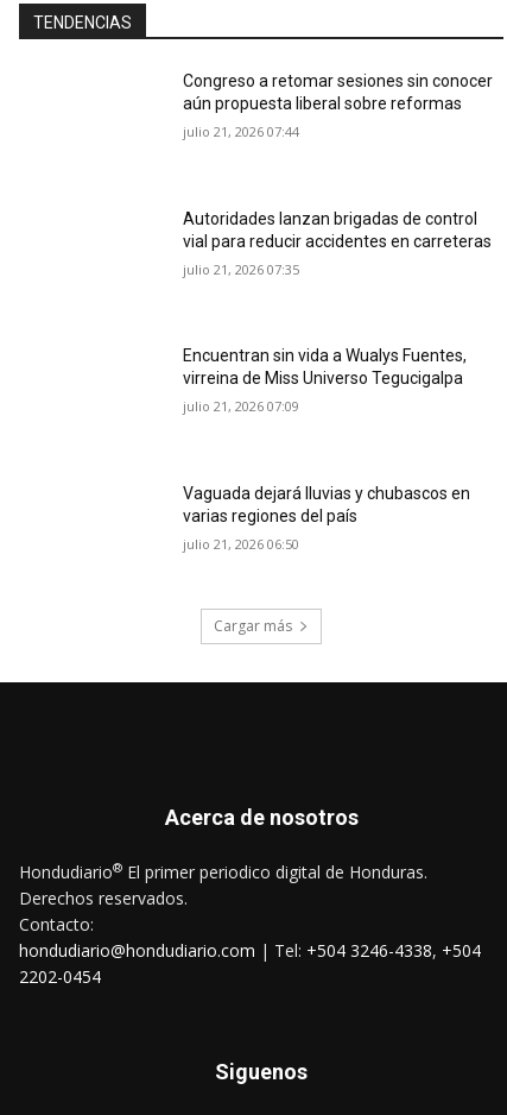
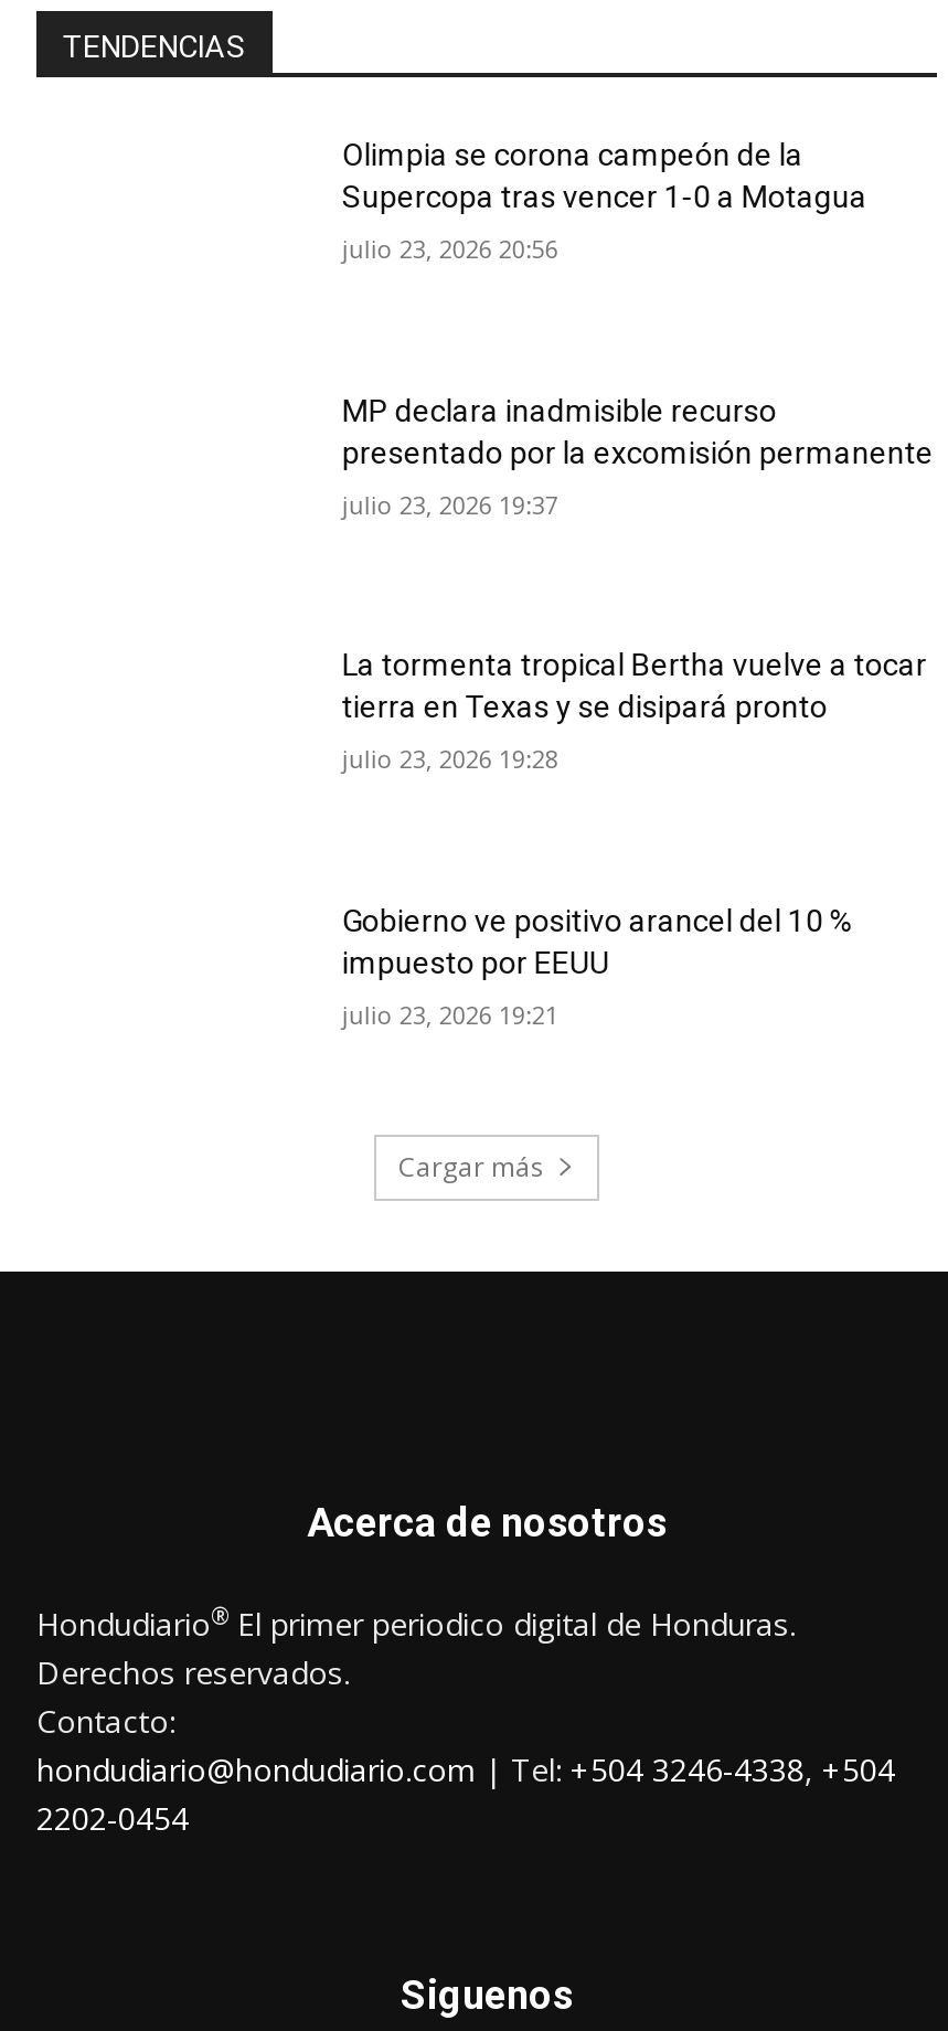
- Congreso a retomar sesiones sin conocer
- aún propuesta liberal sobre reformas
+ Olimpia se corona campeón de la
+ Supercopa tras vencer 1-0 a Motagua

- julio 21, 2026 07:44
+ julio 23, 2026 20:56

- Autoridades lanzan brigadas de control
- vial para reducir accidentes en carreteras
+ MP declara inadmisible recurso
+ presentado por la excomisión permanente

- julio 21, 2026 07:35
+ julio 23, 2026 19:37

- Encuentran sin vida a Wualys Fuentes,
- virreina de Miss Universo Tegucigalpa
+ La tormenta tropical Bertha vuelve a tocar
+ tierra en Texas y se disipará pronto

- julio 21, 2026 07:09
+ julio 23, 2026 19:28

- Vaguada dejará lluvias y chubascos en
- varias regiones del país
+ Gobierno ve positivo arancel del 10 %
+ impuesto por EEUU

- julio 21, 2026 06:50
+ julio 23, 2026 19:21
